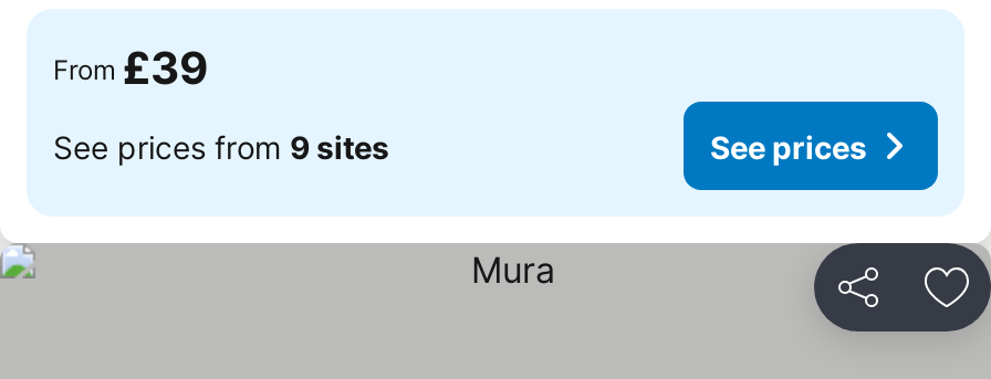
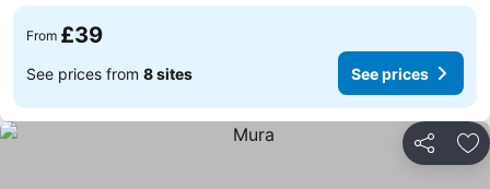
- See prices from 9 sites
+ See prices from 8 sites
